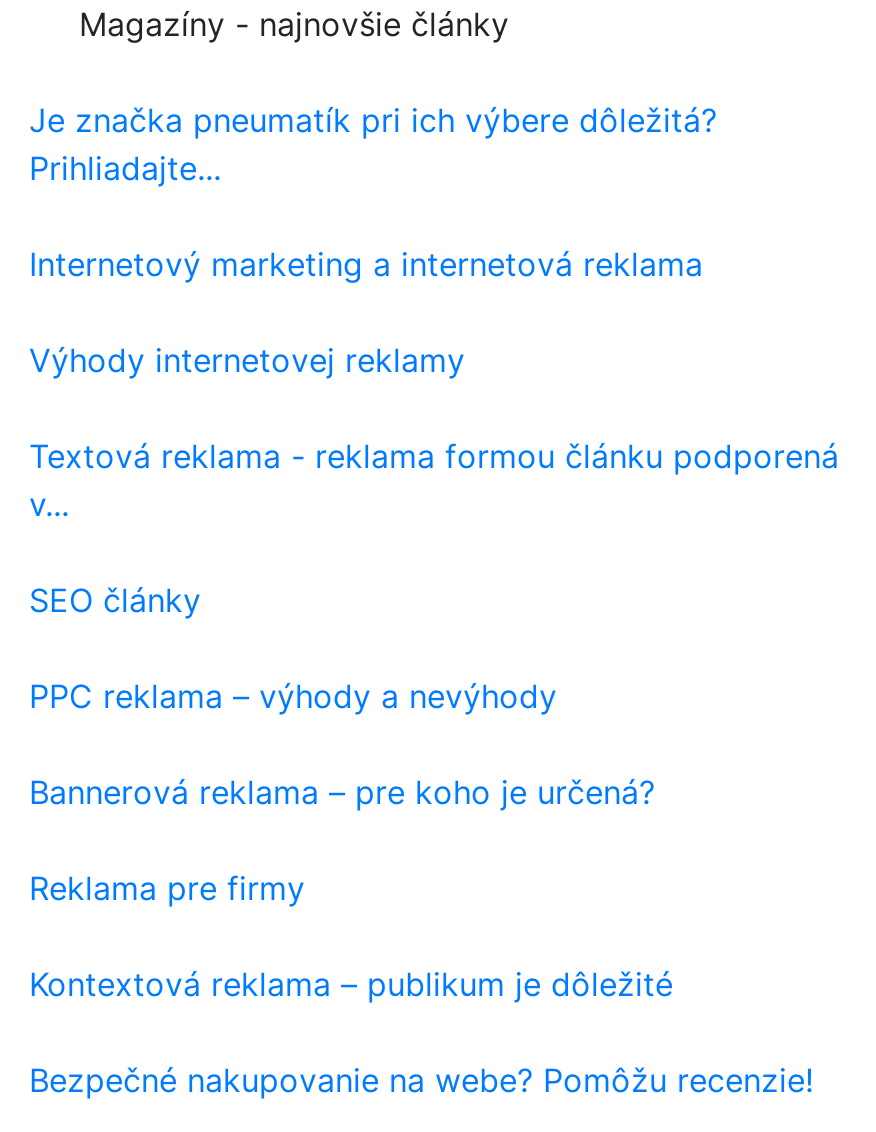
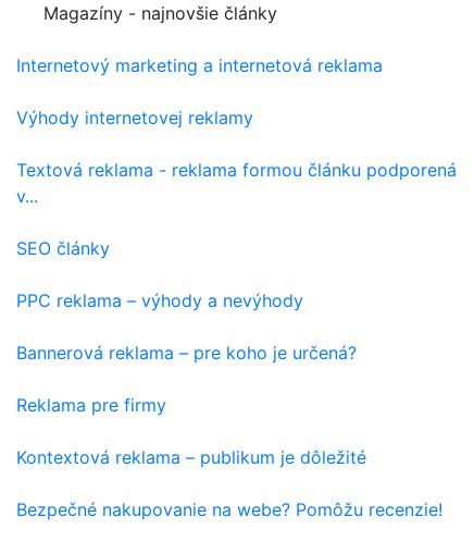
- Je značka pneumatík pri ich výbere dôležitá?
- Prihliadajte...
